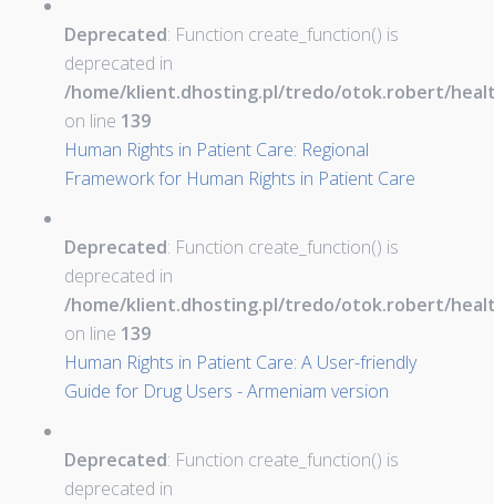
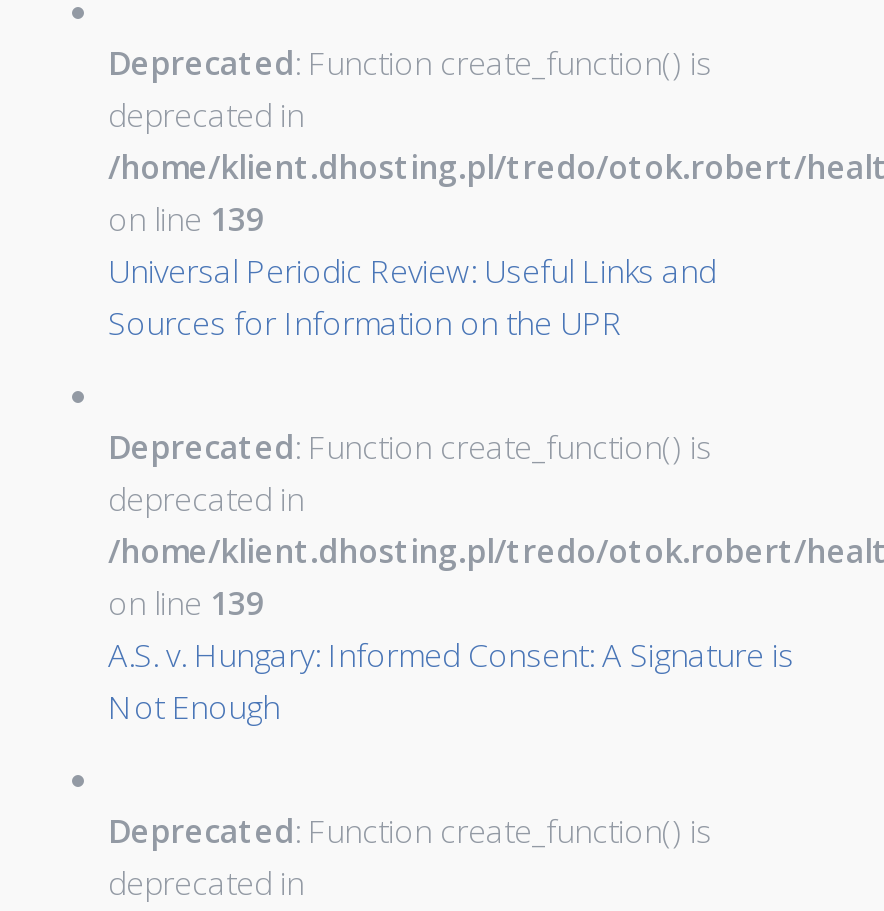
- Human Rights in Patient Care: Regional
- Framework for Human Rights in Patient Care
+ Universal Periodic Review: Useful Links and
+ Sources for Information on the UPR

- Human Rights in Patient Care: A User-friendly
- Guide for Drug Users - Armeniam version
+ A.S. v. Hungary: Informed Consent: A Signature is
+ Not Enough
